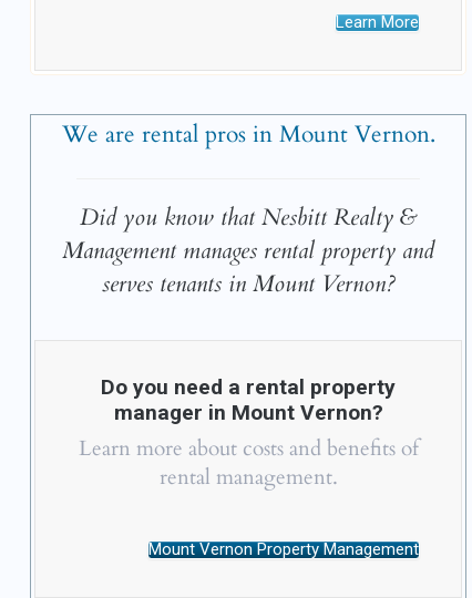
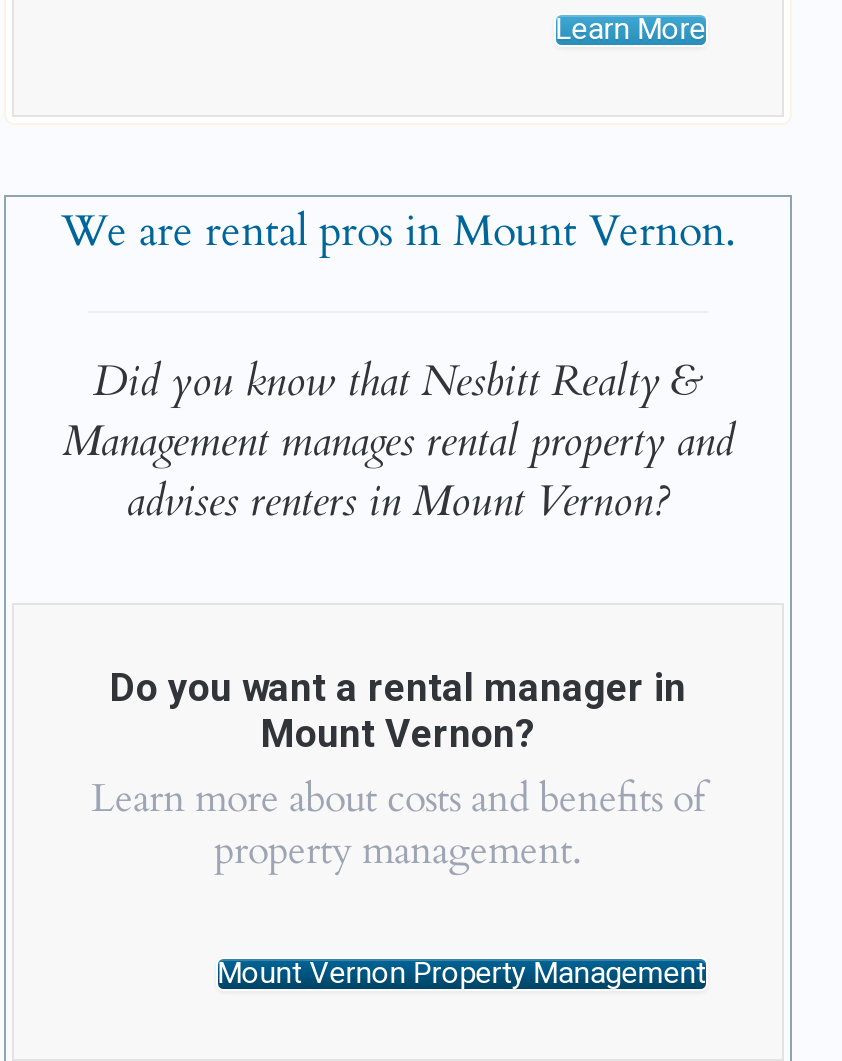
- serves tenants in Mount Vernon?
+ advises renters in Mount Vernon?

- Do you need a rental property
- manager in Mount Vernon?
+ Do you want a rental manager in
+ Mount Vernon?

- rental management.
+ property management.
